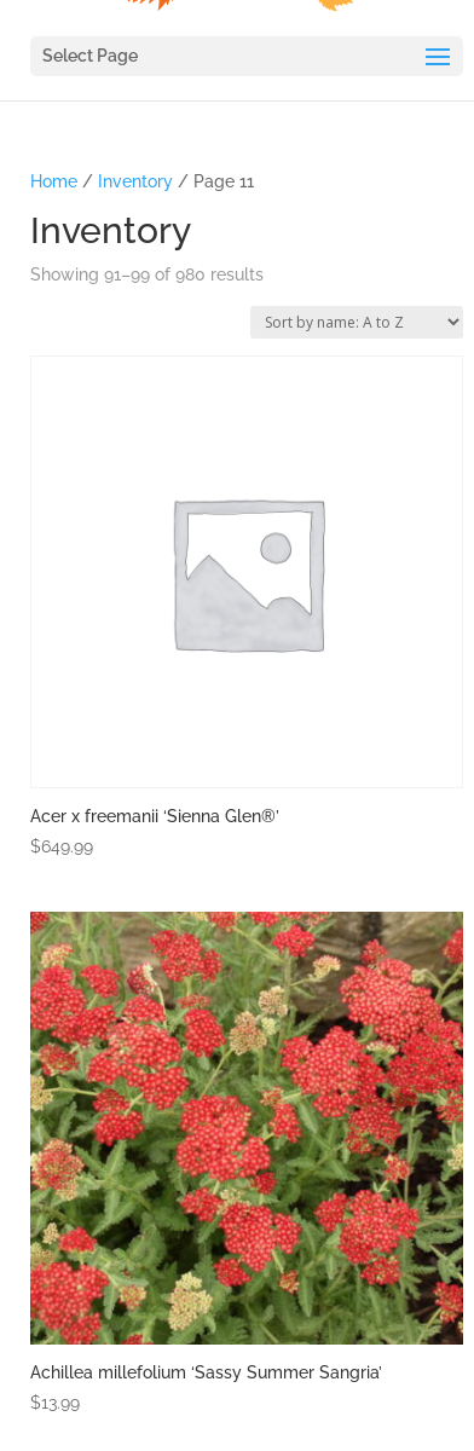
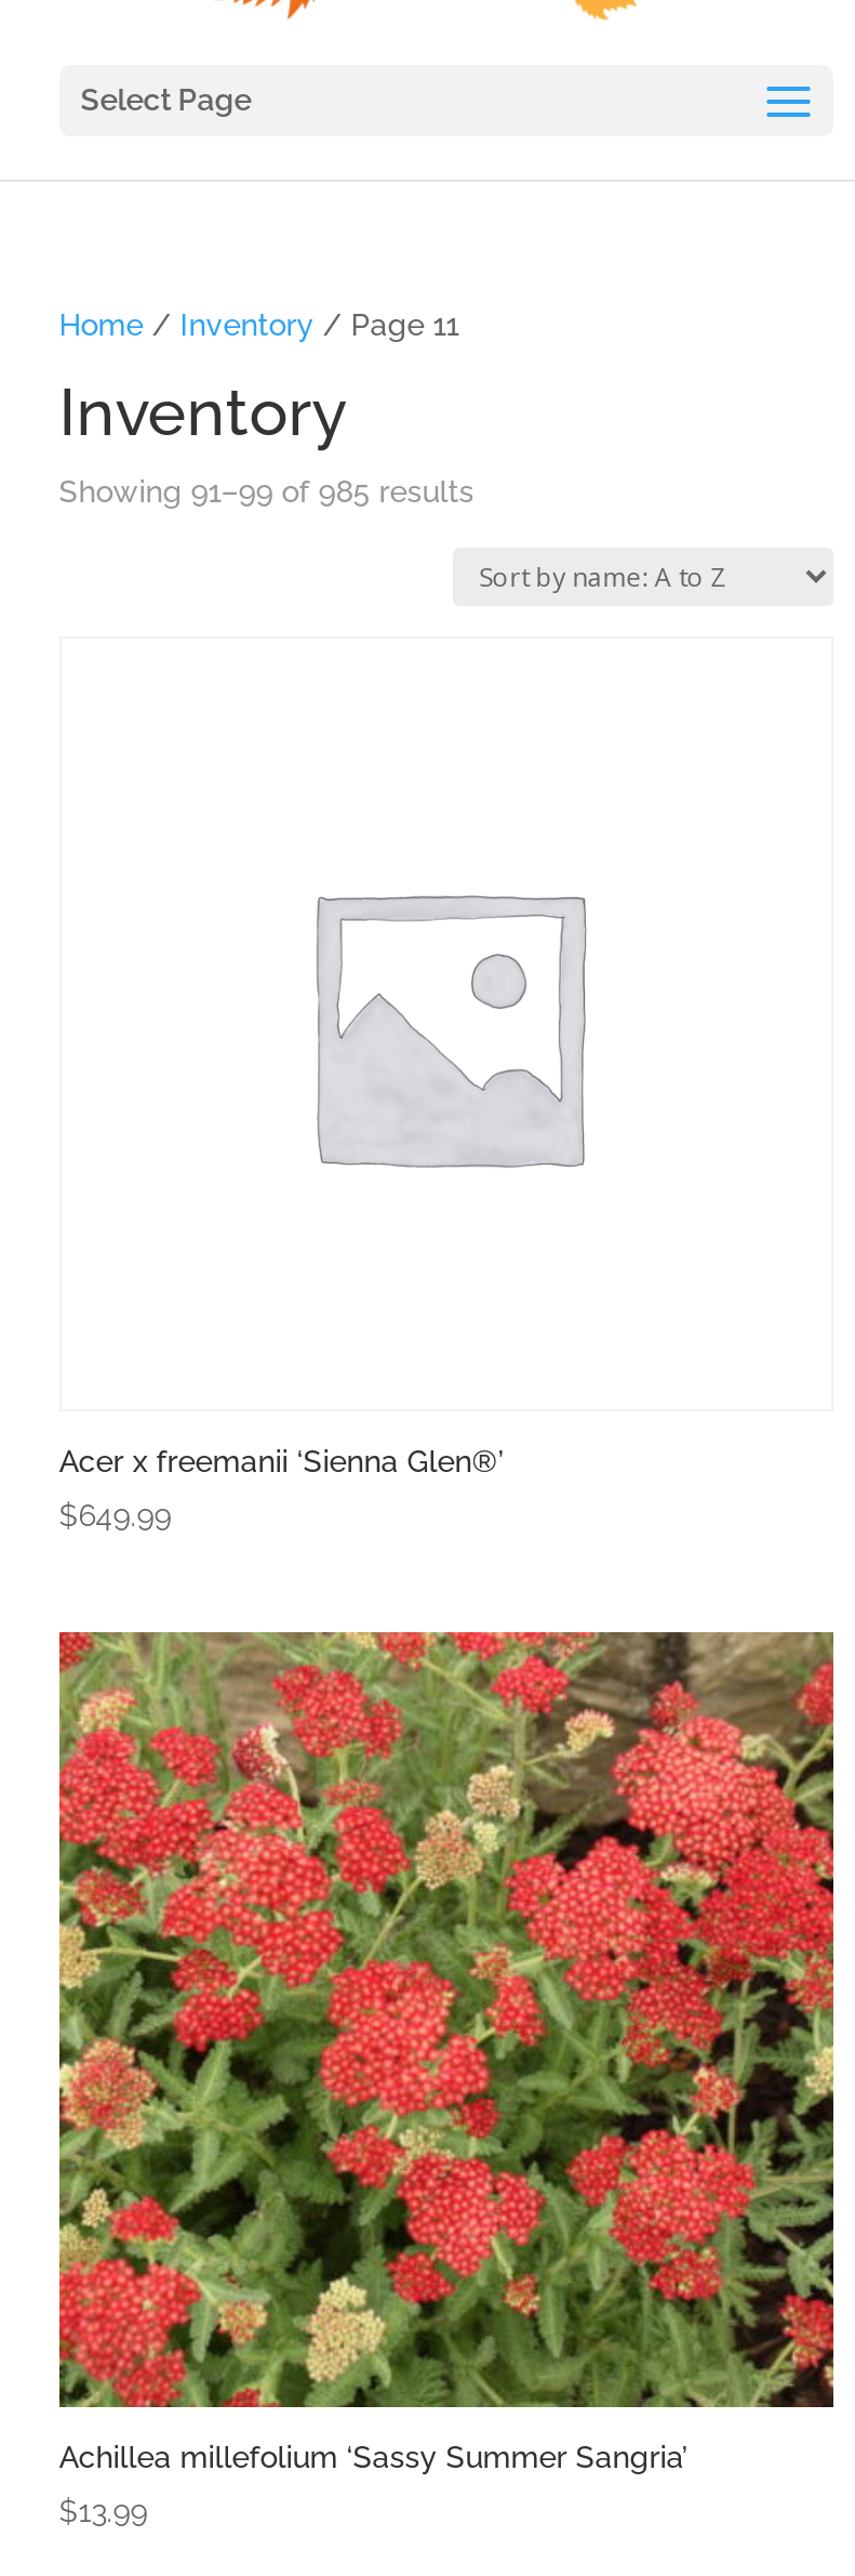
- Showing 91–99 of 980 results
+ Showing 91–99 of 985 results
